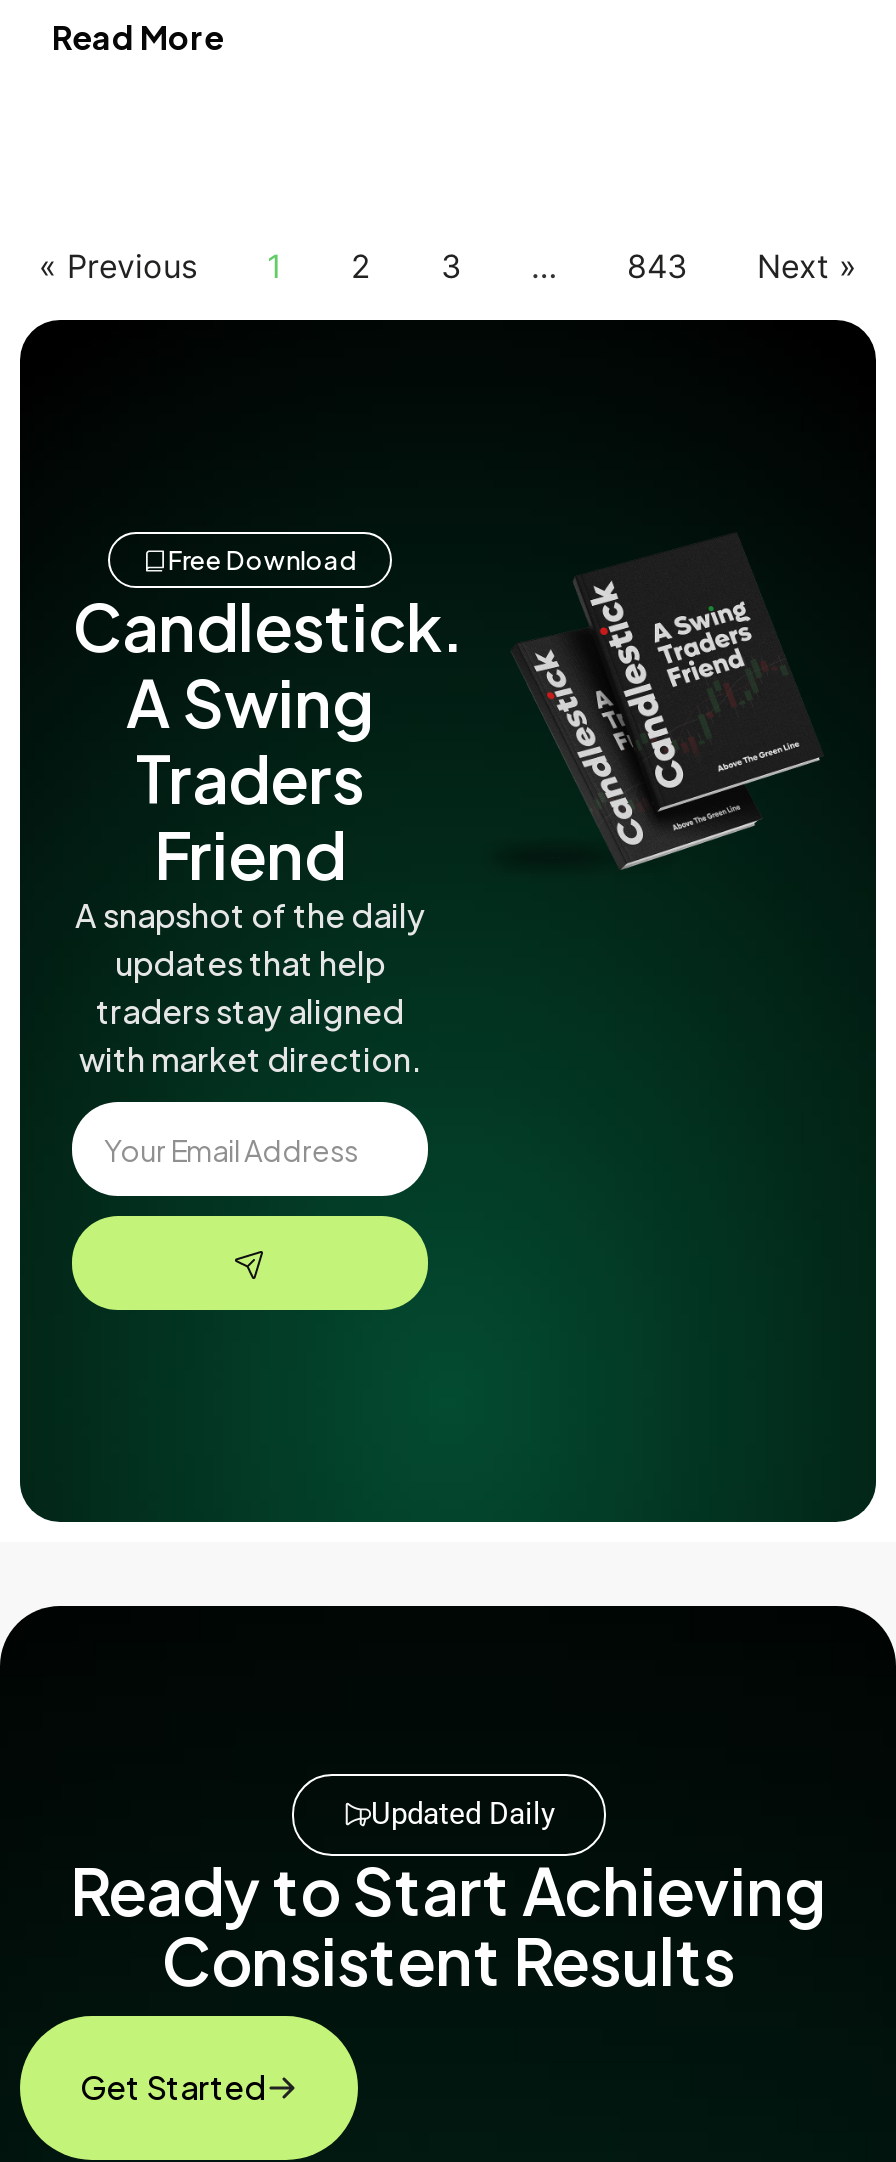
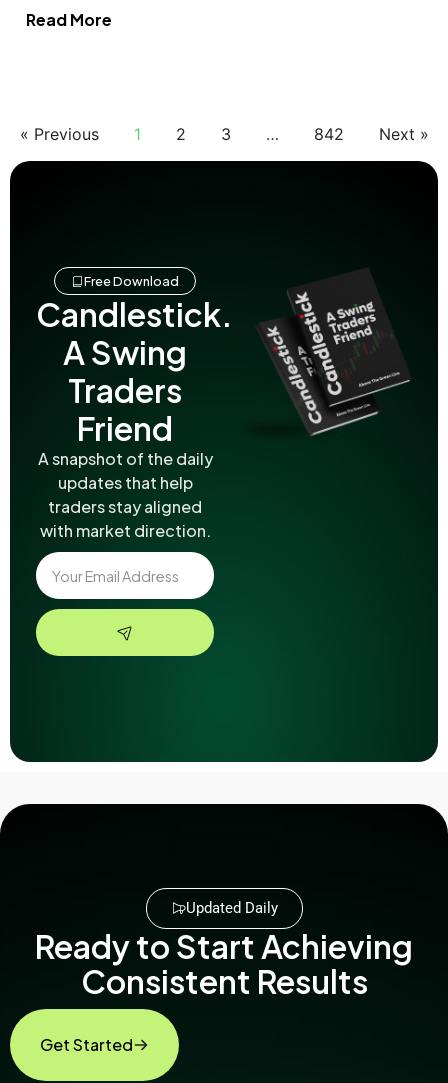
- 843
+ 842
